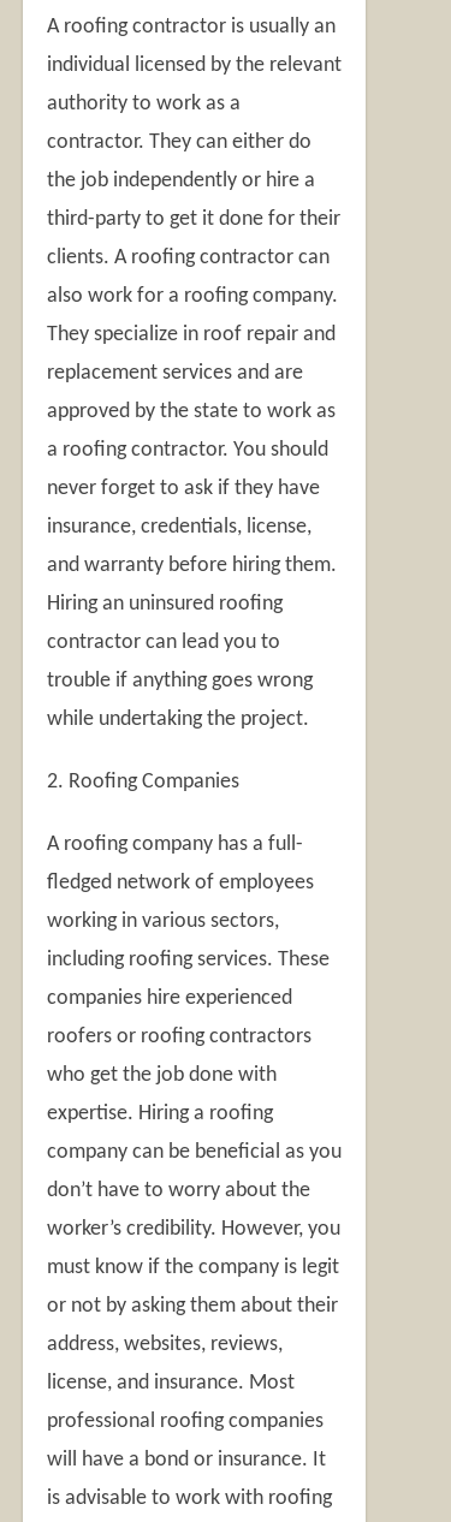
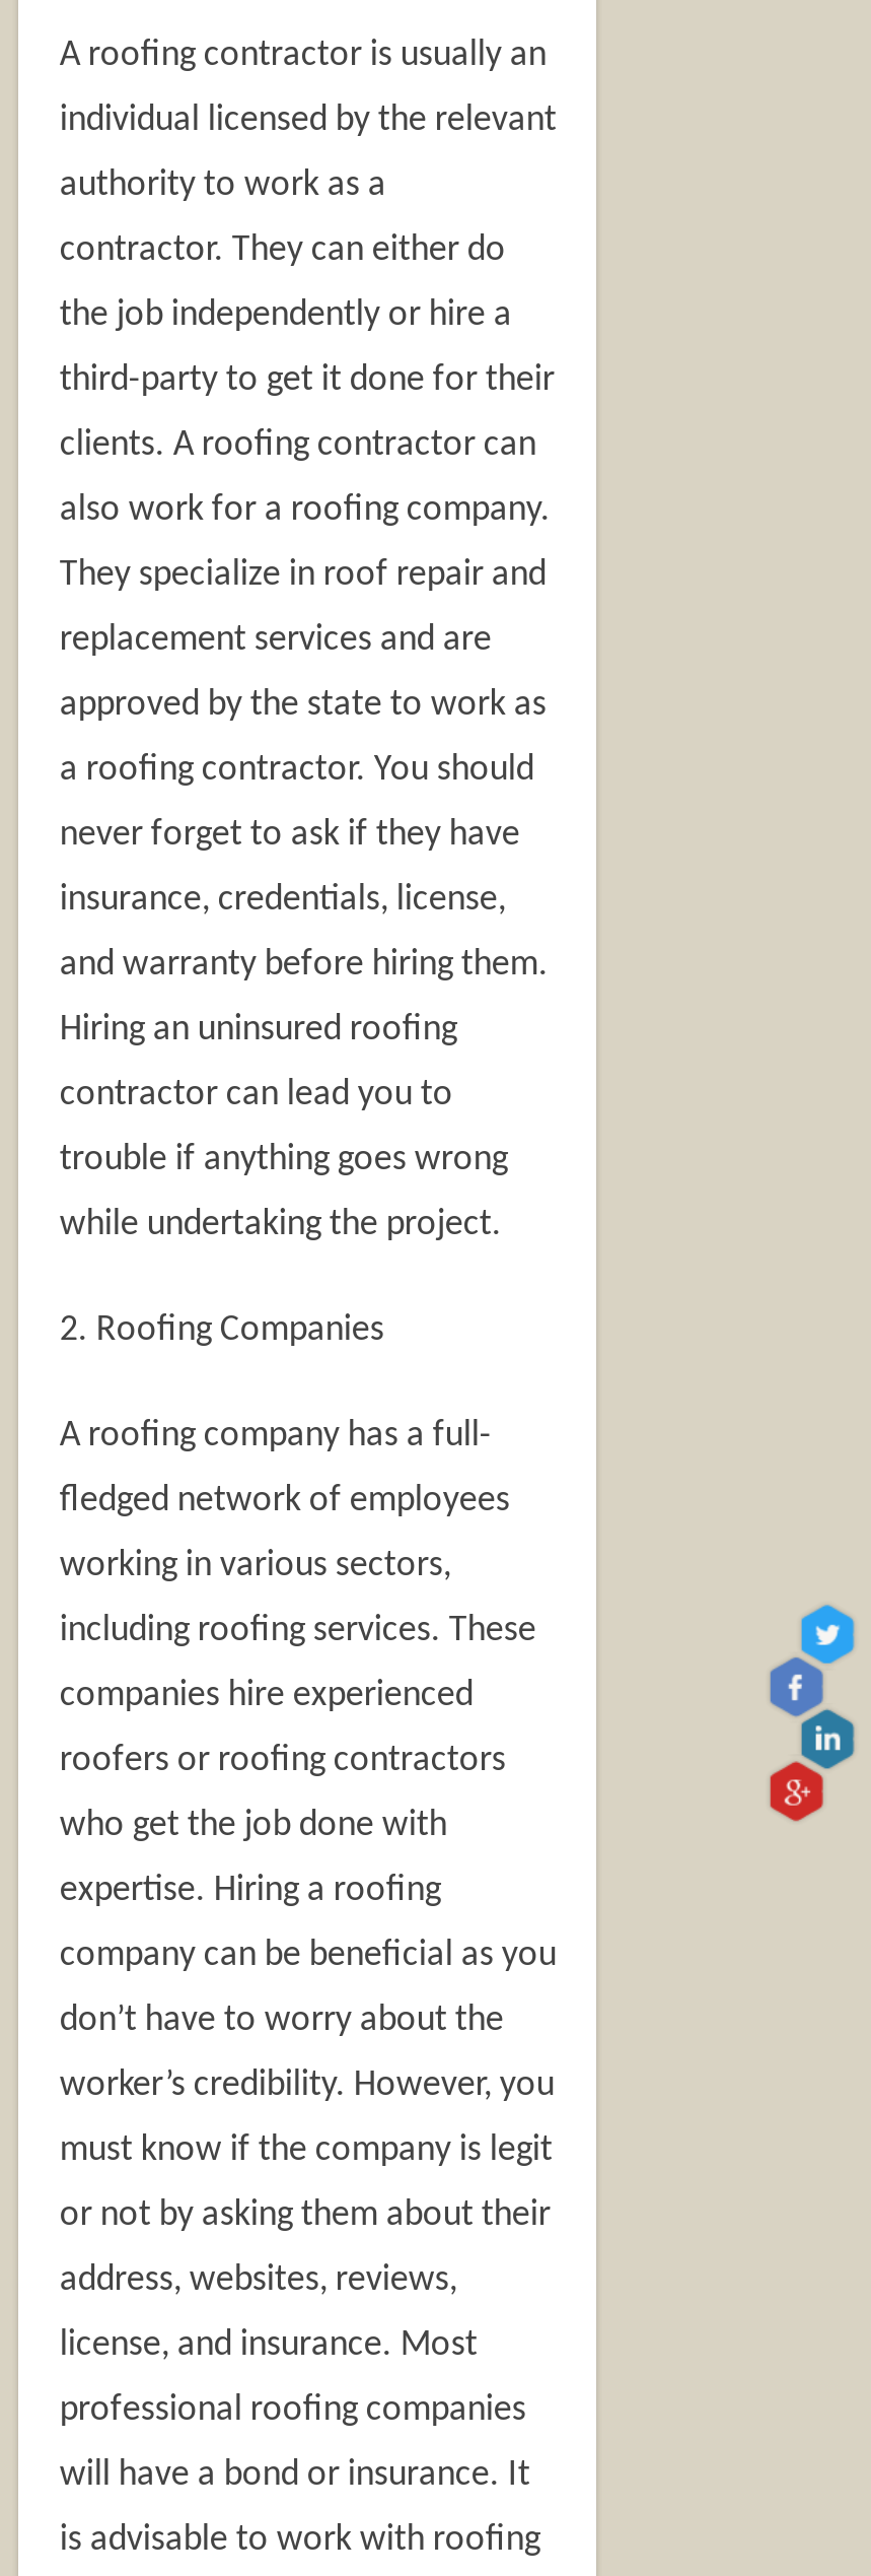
+ [image]
